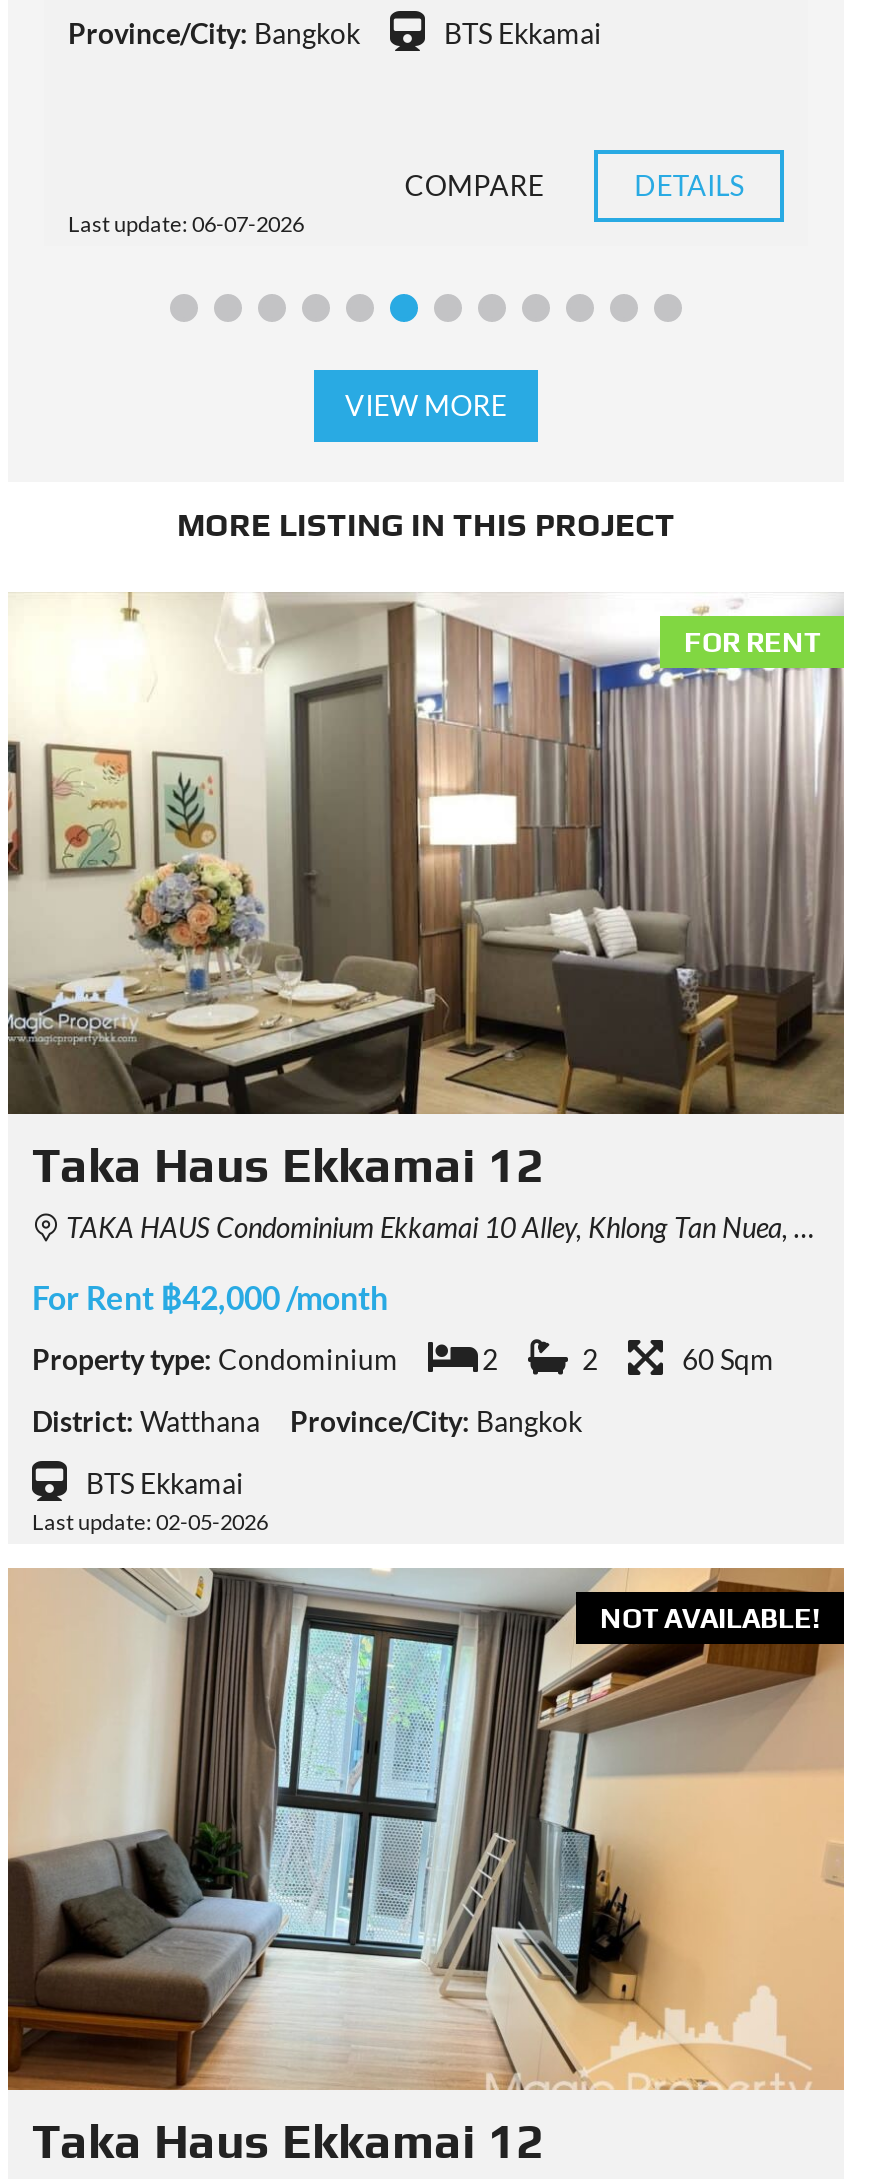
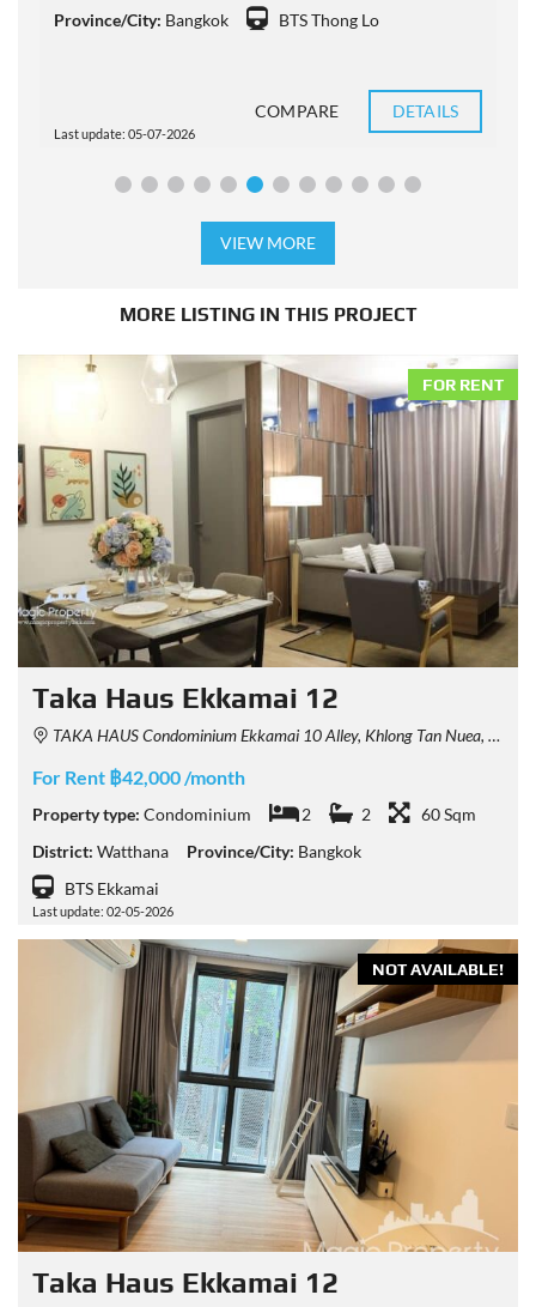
- BTS Ekkamai
+ BTS Thong Lo

- Last update: 06-07-2026
+ Last update: 05-07-2026
